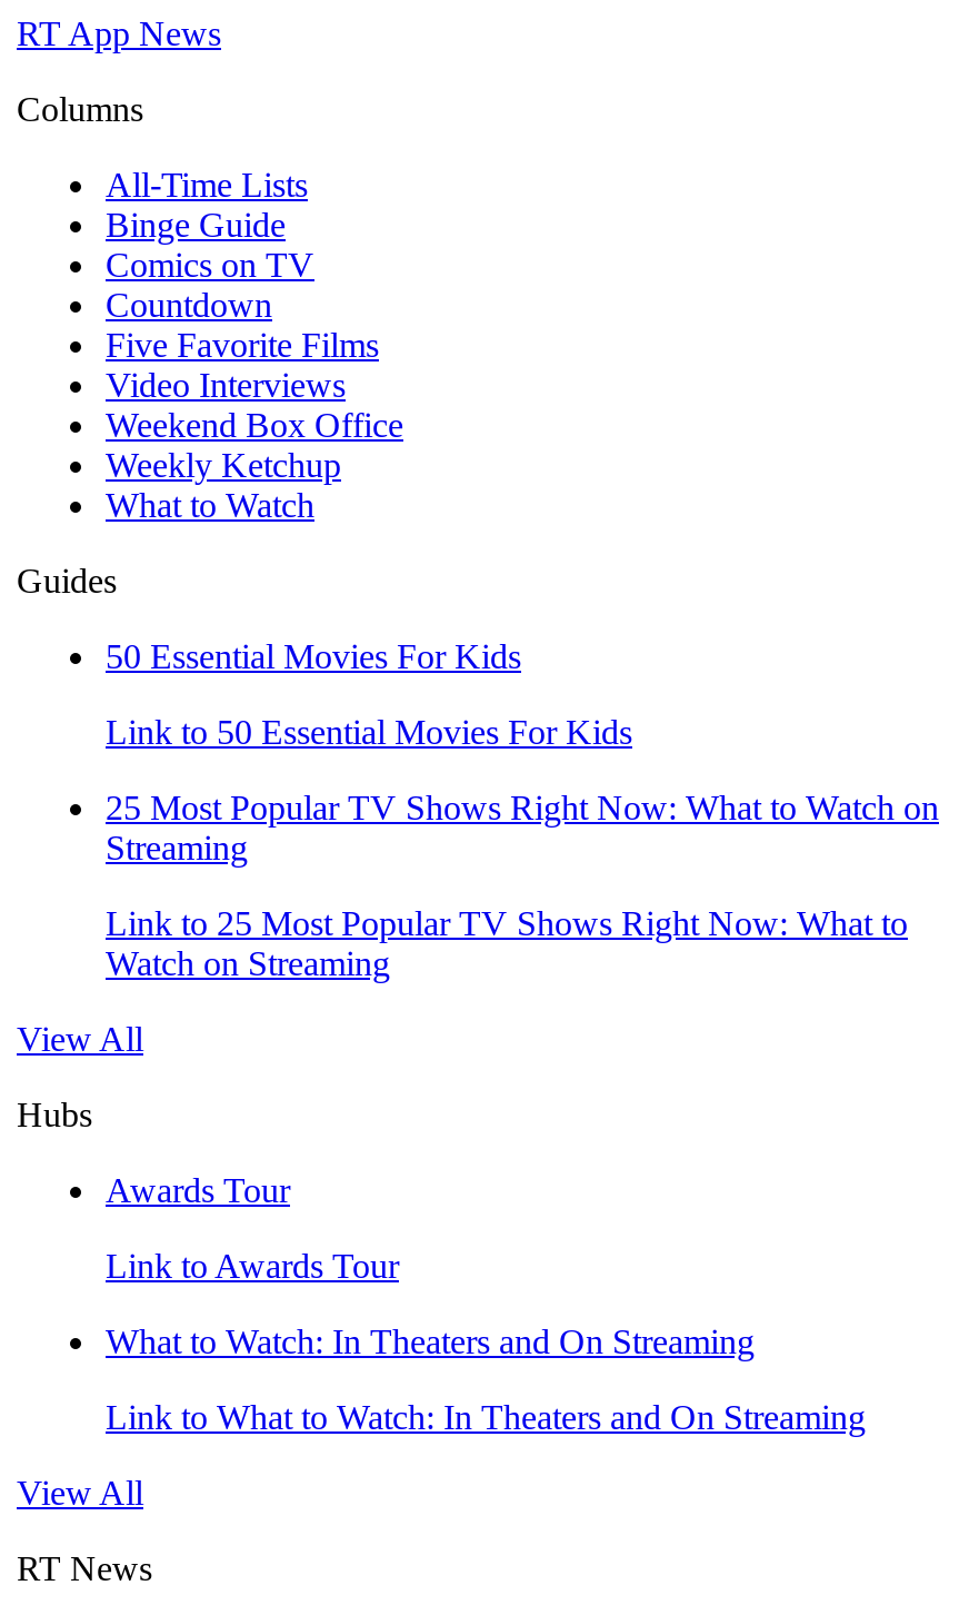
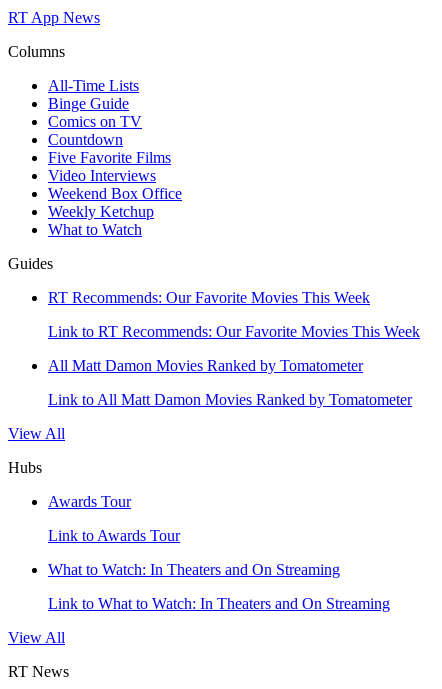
- 50 Essential Movies For Kids
+ RT Recommends: Our Favorite Movies This Week

- Link to 50 Essential Movies For Kids
+ Link to RT Recommends: Our Favorite Movies This Week

- 25 Most Popular TV Shows Right Now: What to Watch on
- Streaming
+ All Matt Damon Movies Ranked by Tomatometer

- Link to 25 Most Popular TV Shows Right Now: What to
- Watch on Streaming
+ Link to All Matt Damon Movies Ranked by Tomatometer
